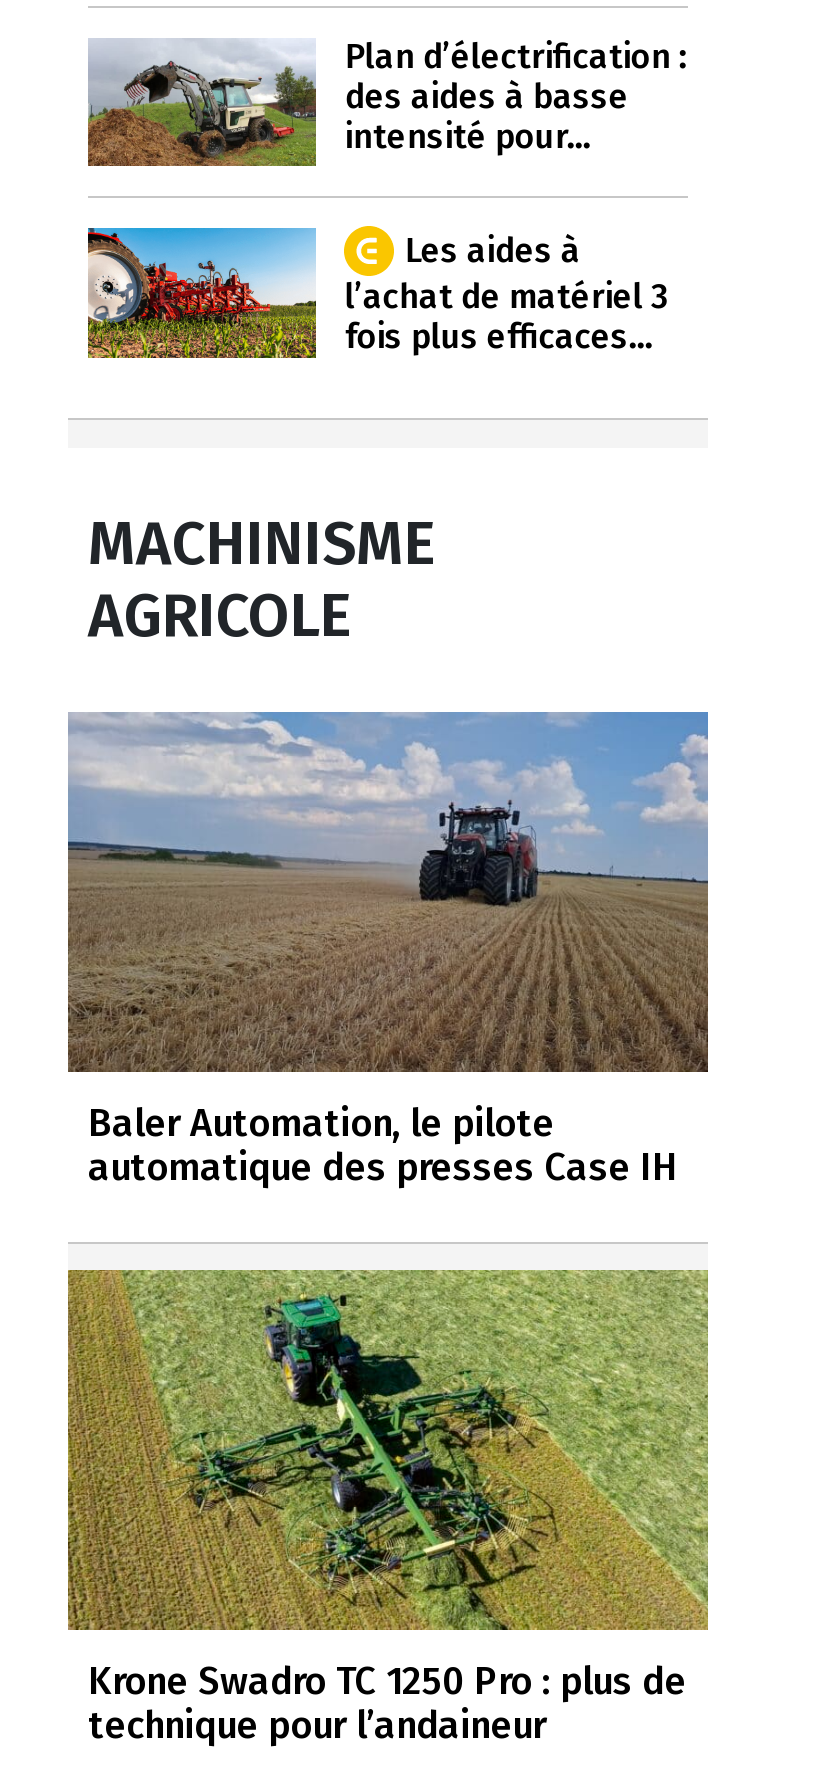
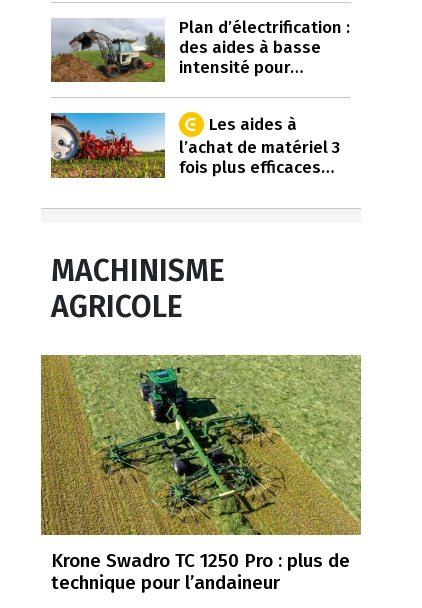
- [image]
- Baler Automation, le pilote
- automatique des presses Case IH
